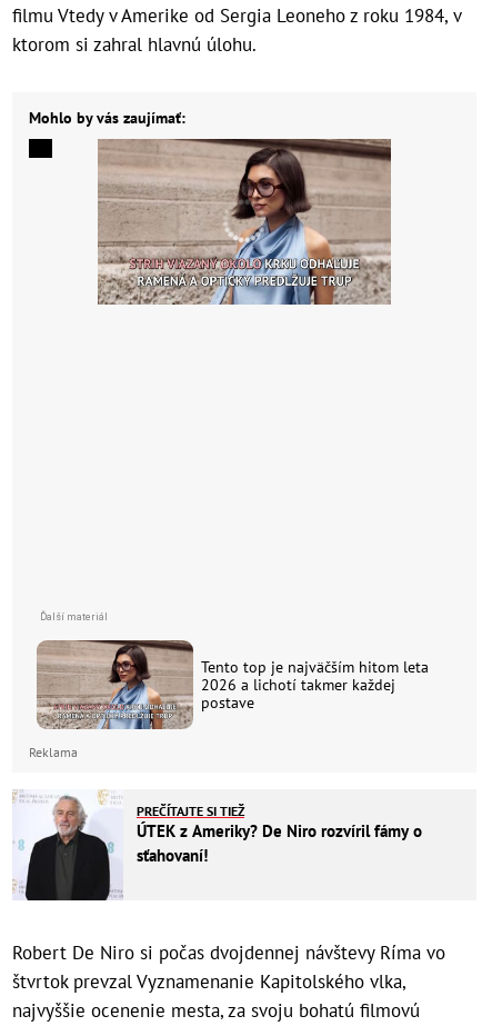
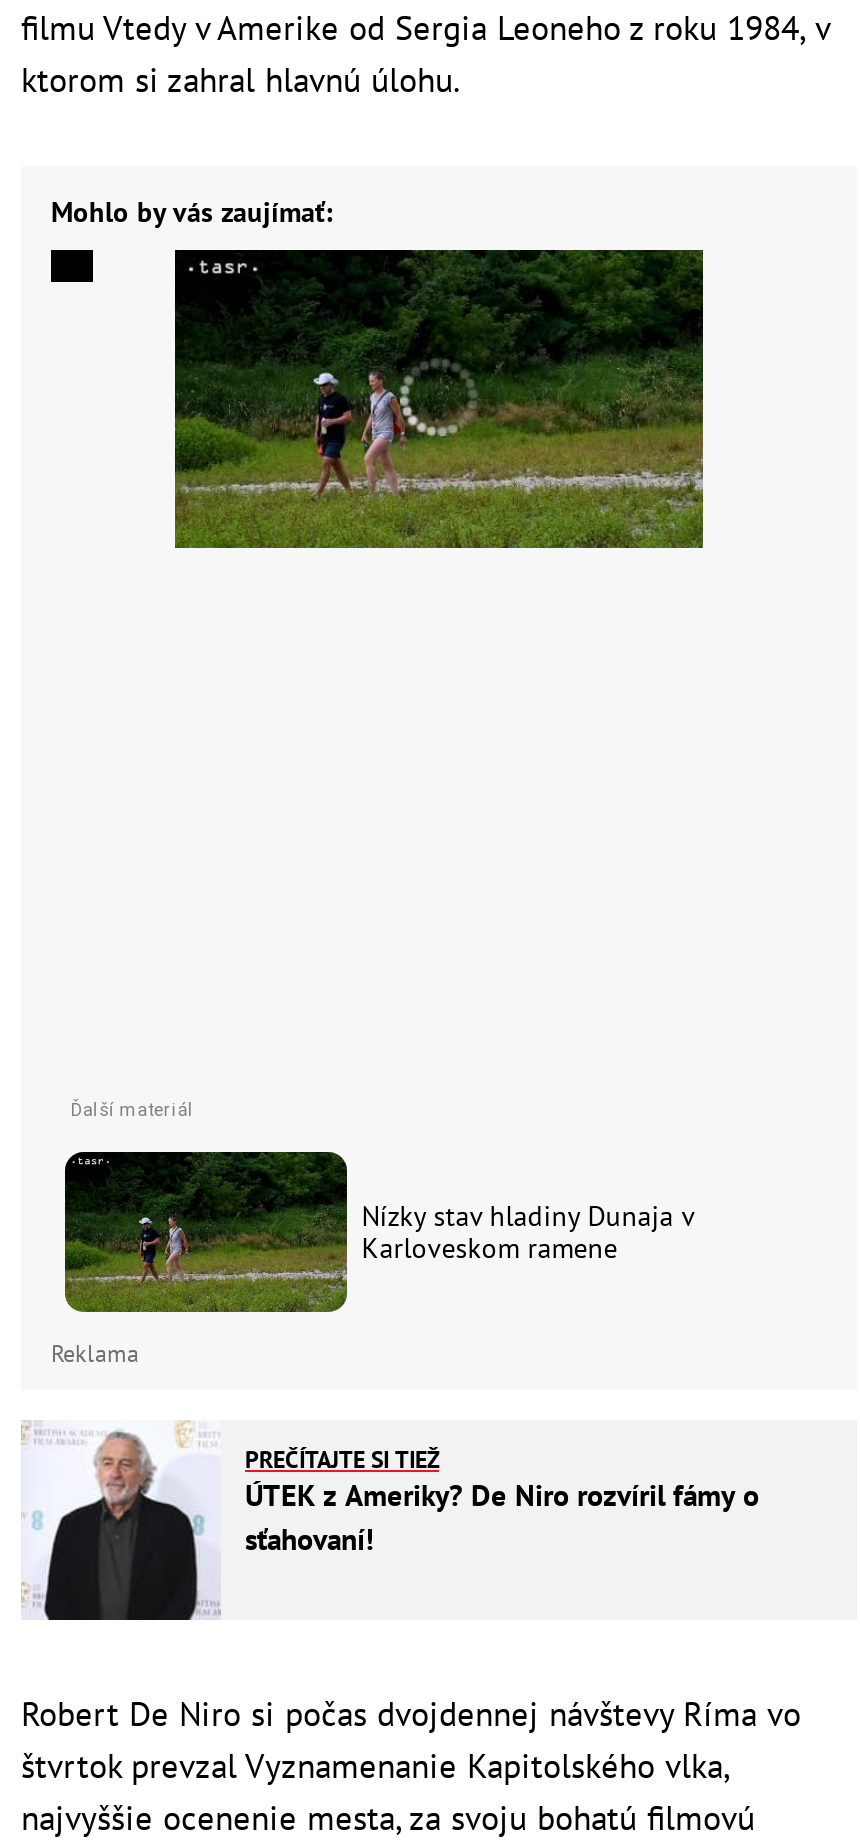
- [image]
+ [image]

- [image]
- Tento top je najväčším hitom leta
- 2026 a lichotí takmer každej
- postave
+ [image]
+ Nízky stav hladiny Dunaja v
+ Karloveskom ramene
